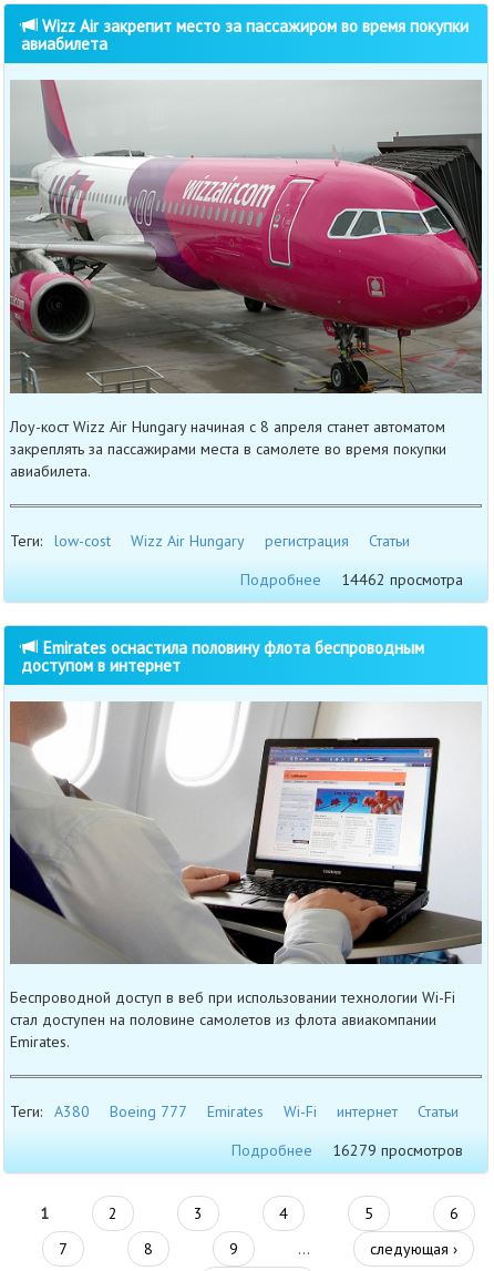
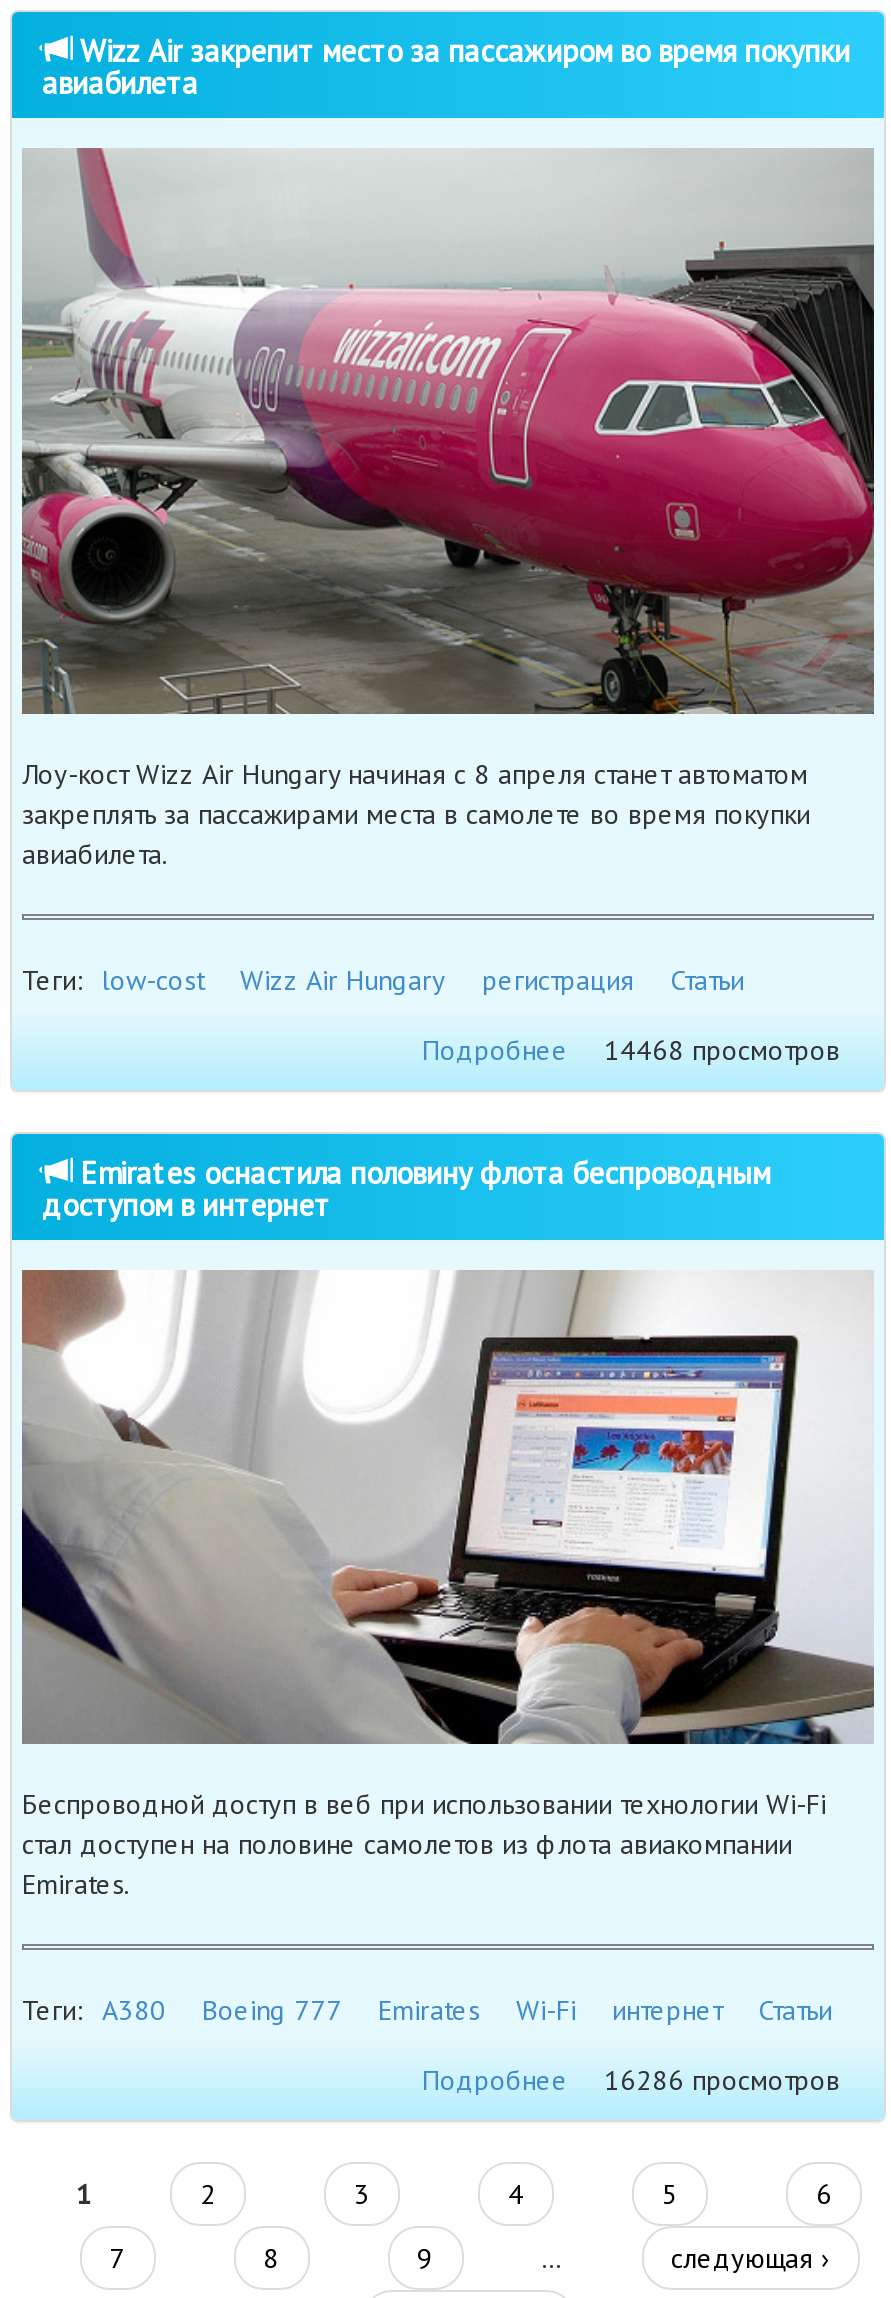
- Подробнее 14462 просмотра
+ Подробнее 14468 просмотров

- Подробнее 16279 просмотров
+ Подробнее 16286 просмотров
